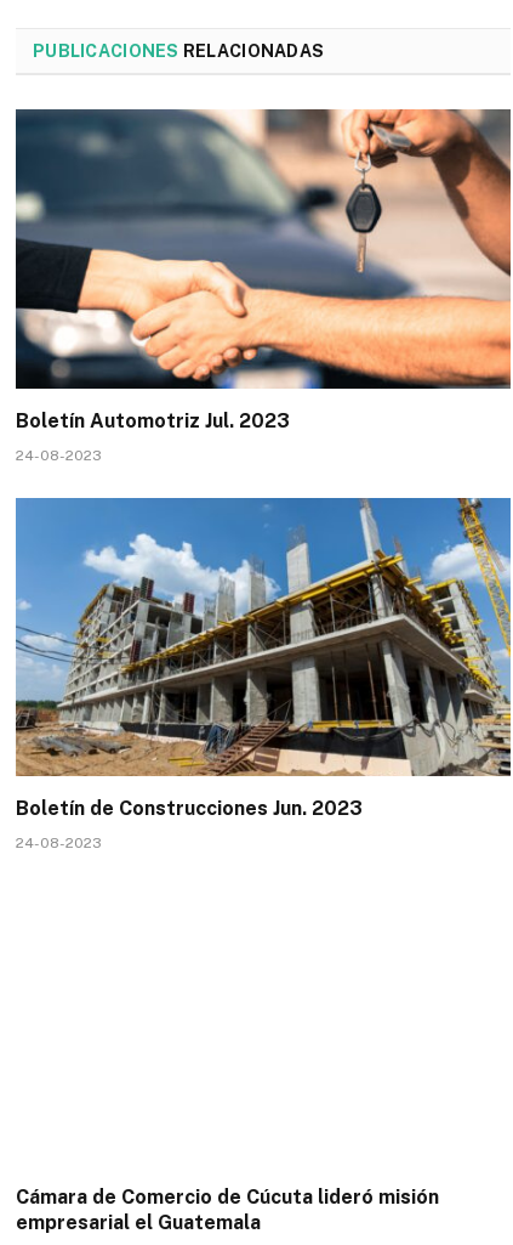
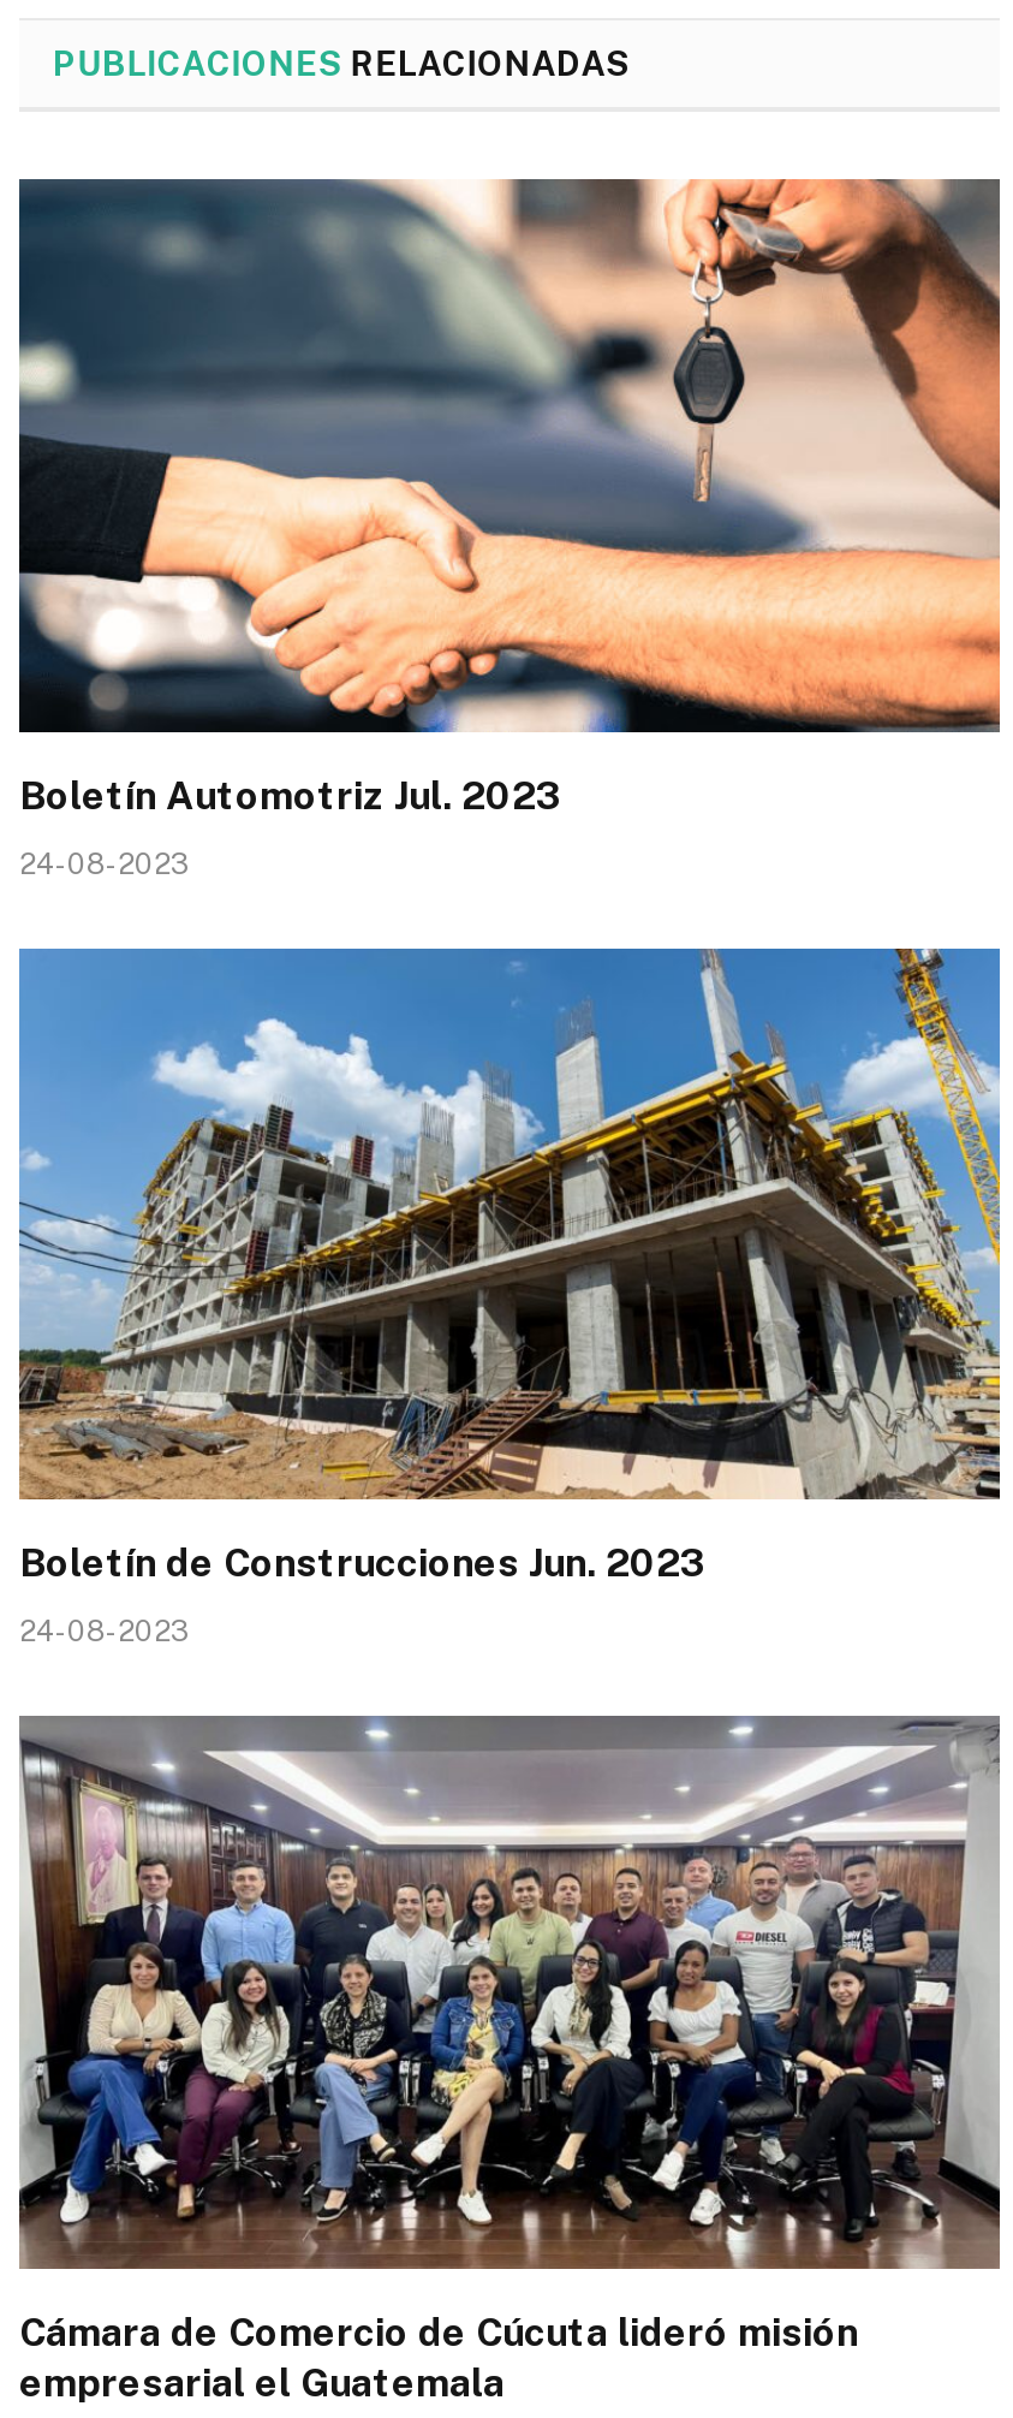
+ [image]
